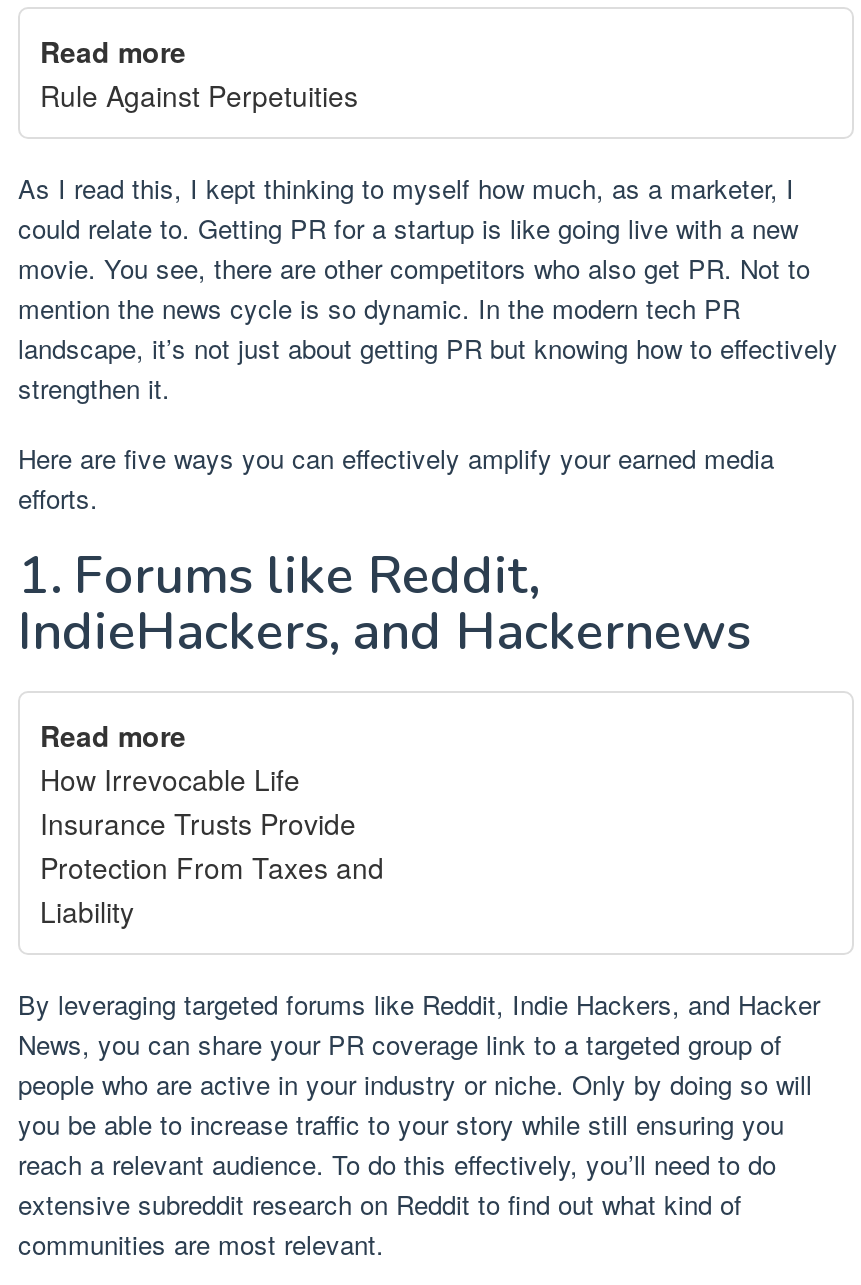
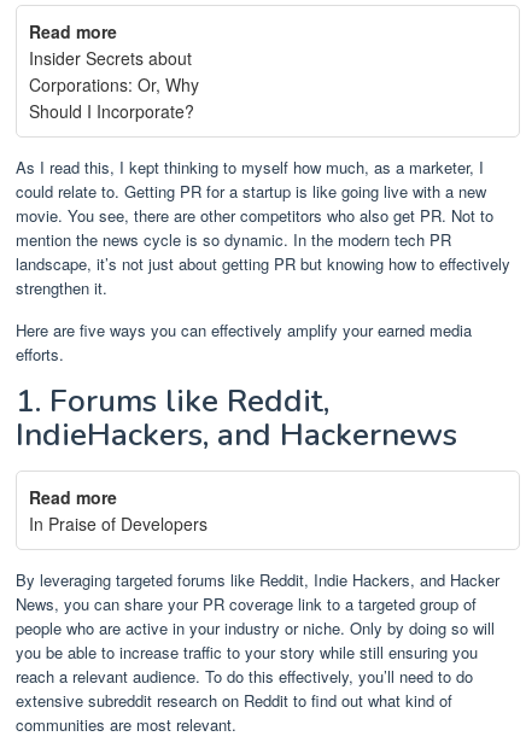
- Rule Against Perpetuities
+ Insider Secrets about
+ Corporations: Or, Why
+ Should I Incorporate?

moved down: As I read this, I kept thinking to myself how much, as a marketer, I | could relate to. Getting PR for a startup is like going live with a new | movie. You see, there are other competitors who also get PR. Not to | ... | IndieHackers, and Hackernews | Read more

- How Irrevocable Life
- Insurance Trusts Provide
- Protection From Taxes and
- Liability
+ In Praise of Developers
